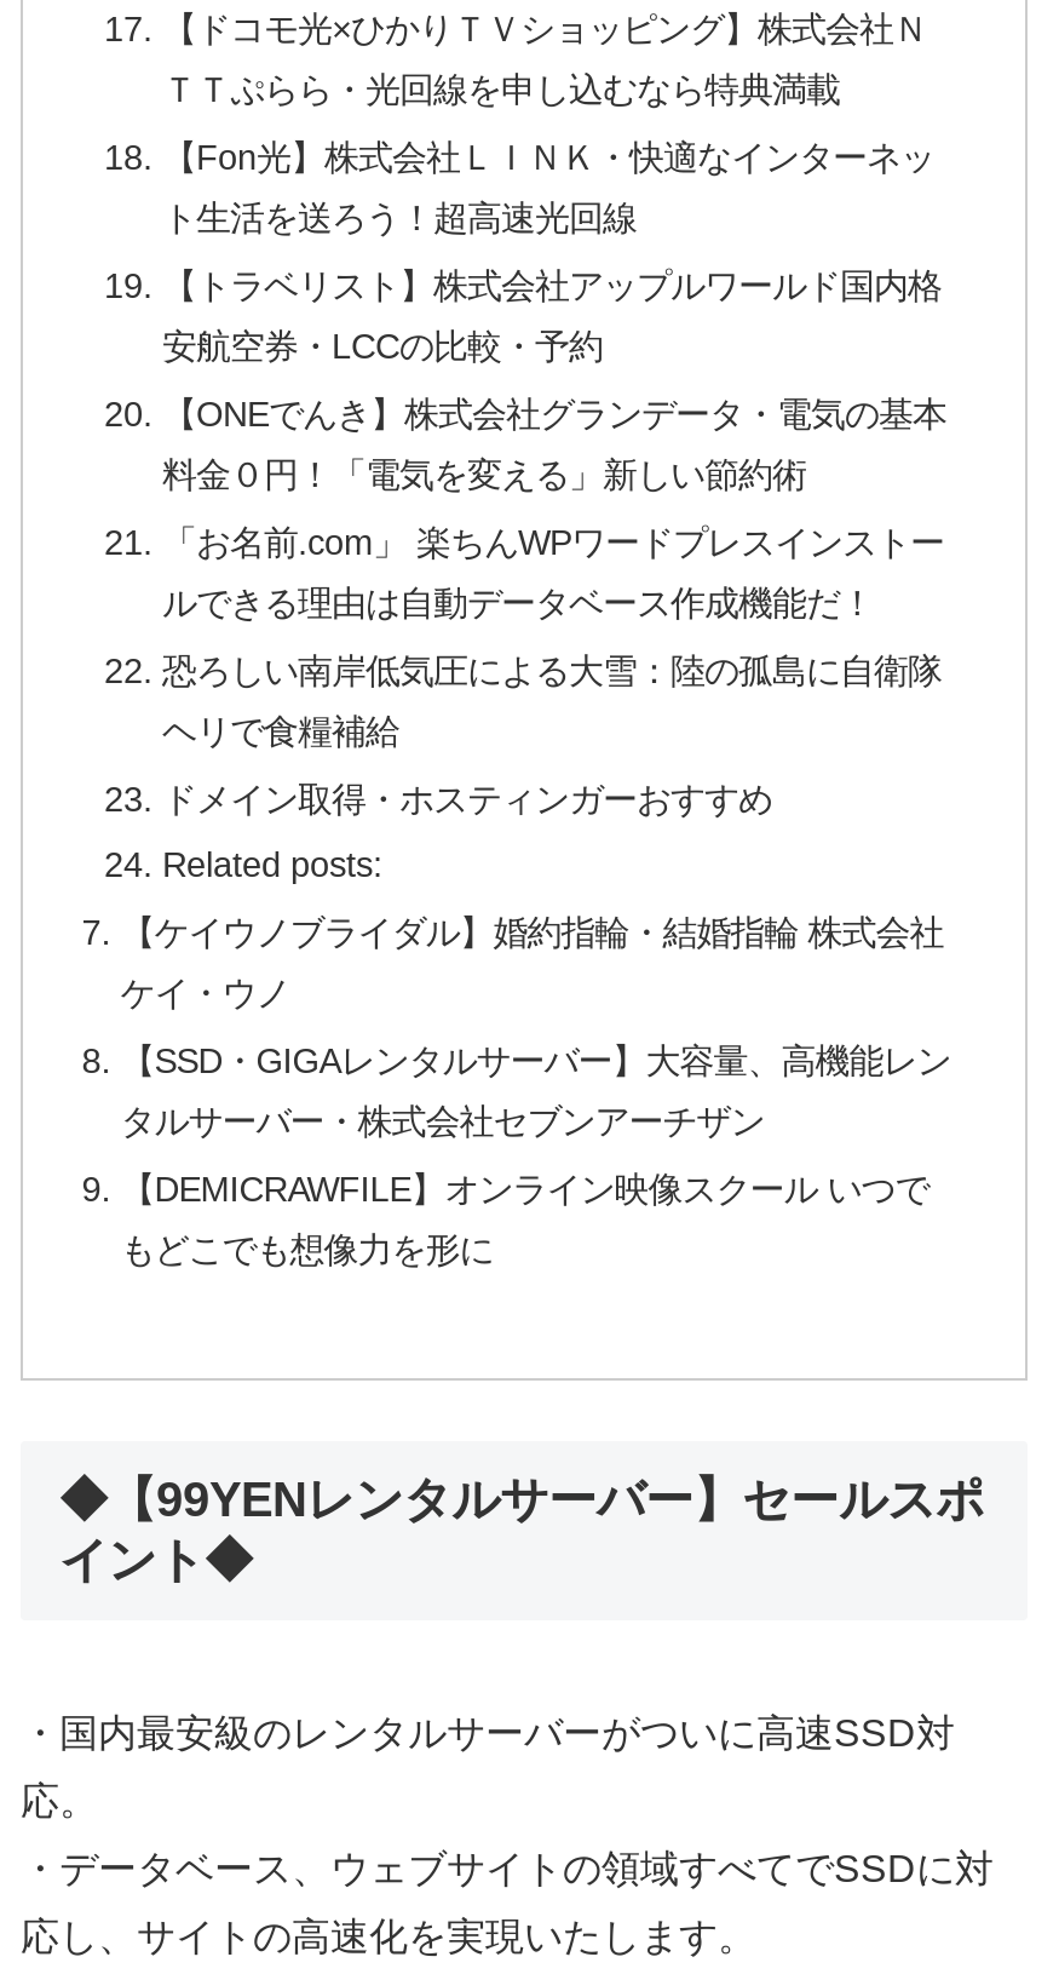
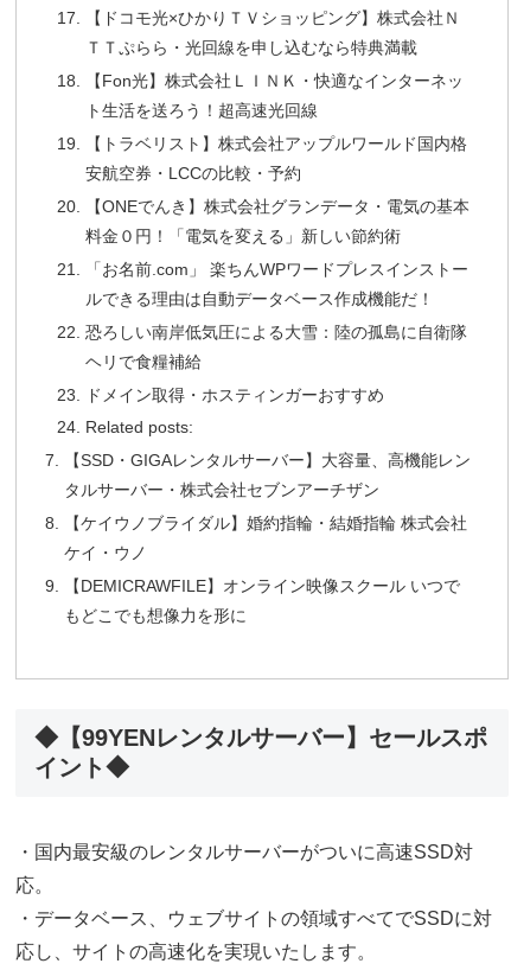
moved down: 【ケイウノブライダル】婚約指輪・結婚指輪 株式会社 | ケイ・ウノ

moved up: 【SSD・GIGAレンタルサーバー】大容量、高機能レン | タルサーバー・株式会社セブンアーチザン
